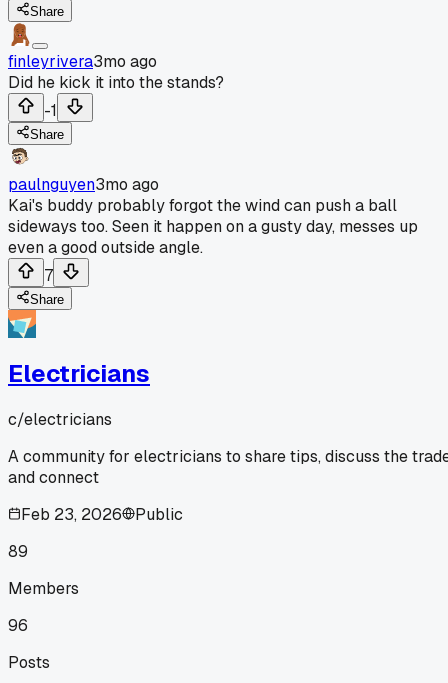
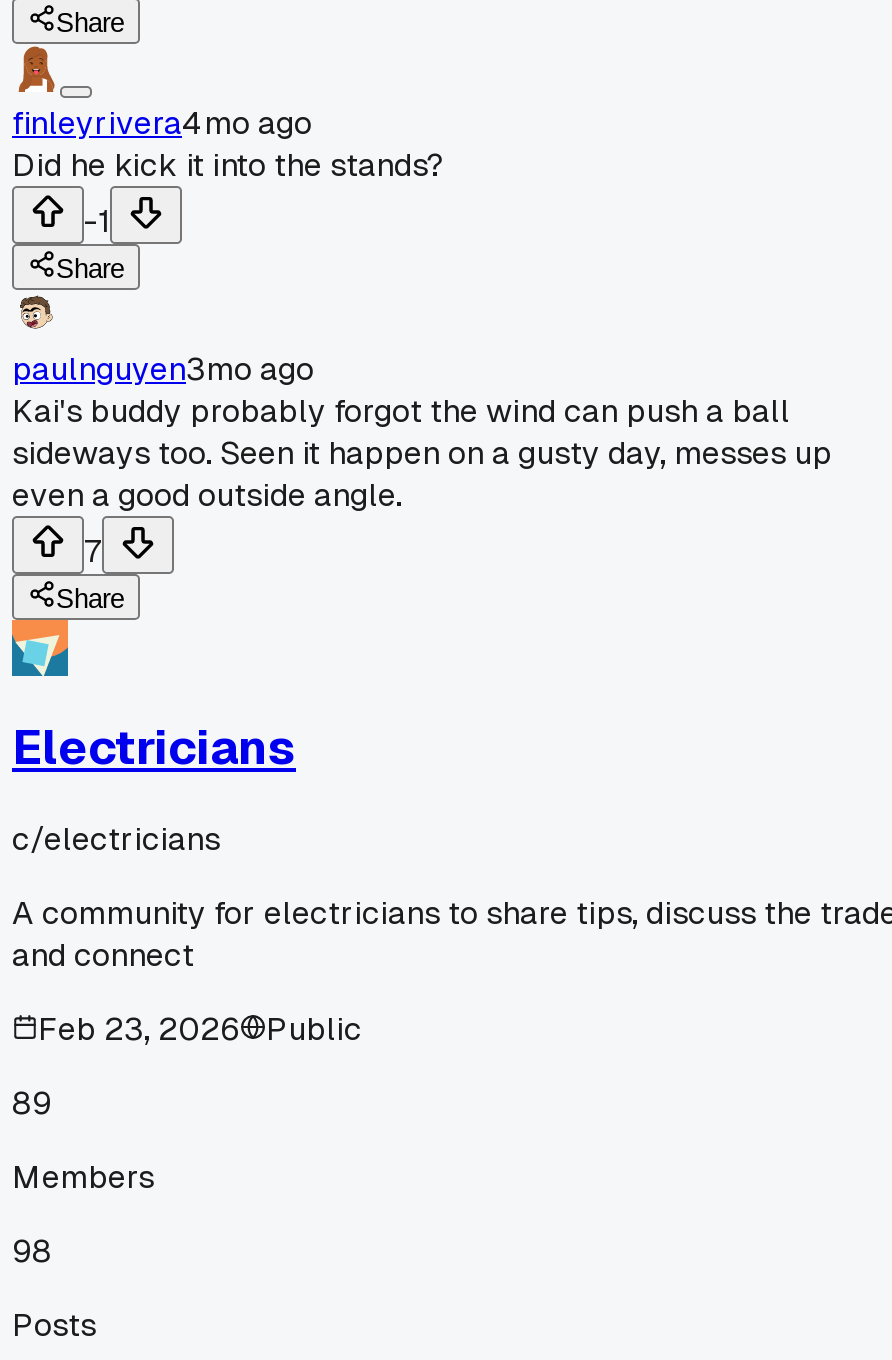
- finleyrivera3mo ago
+ finleyrivera4mo ago

- 96
+ 98
